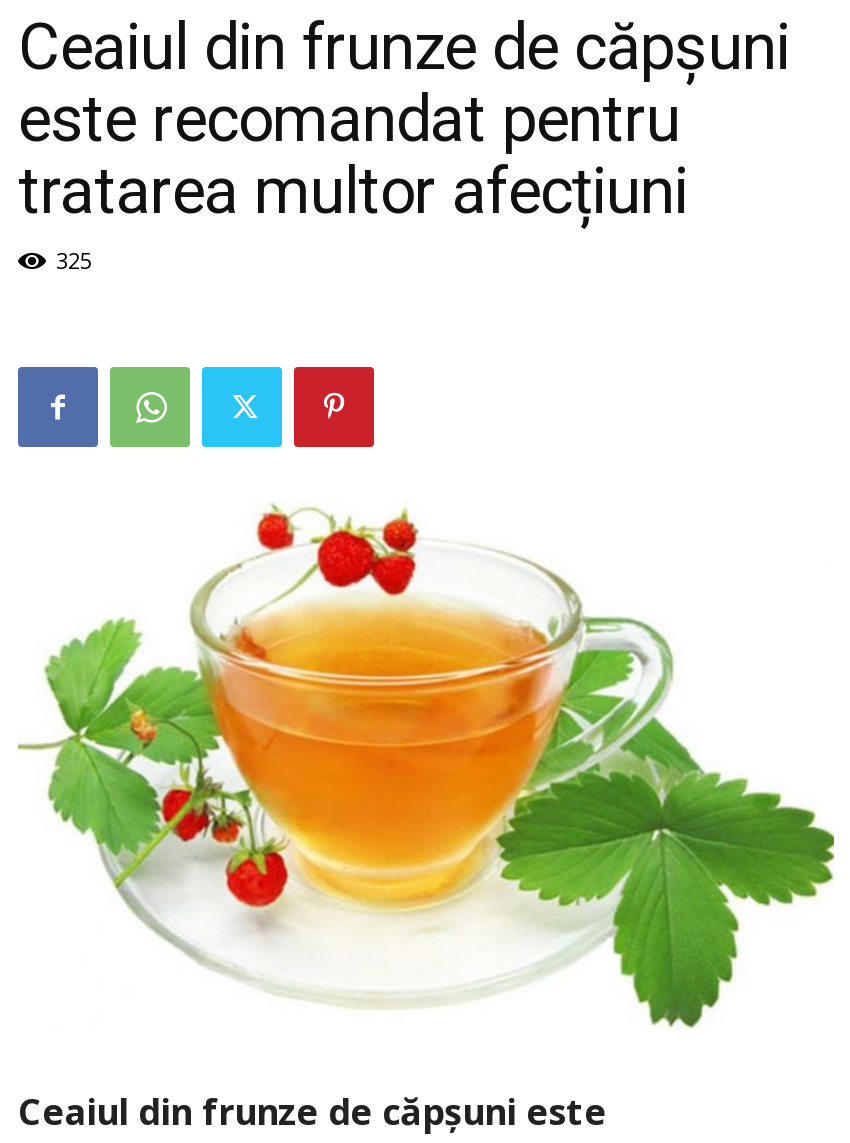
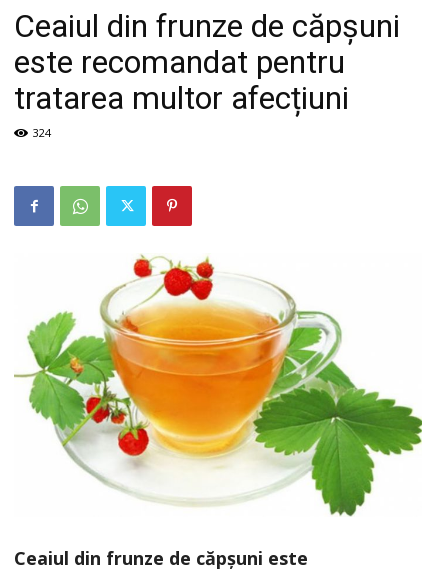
- 325
+ 324
